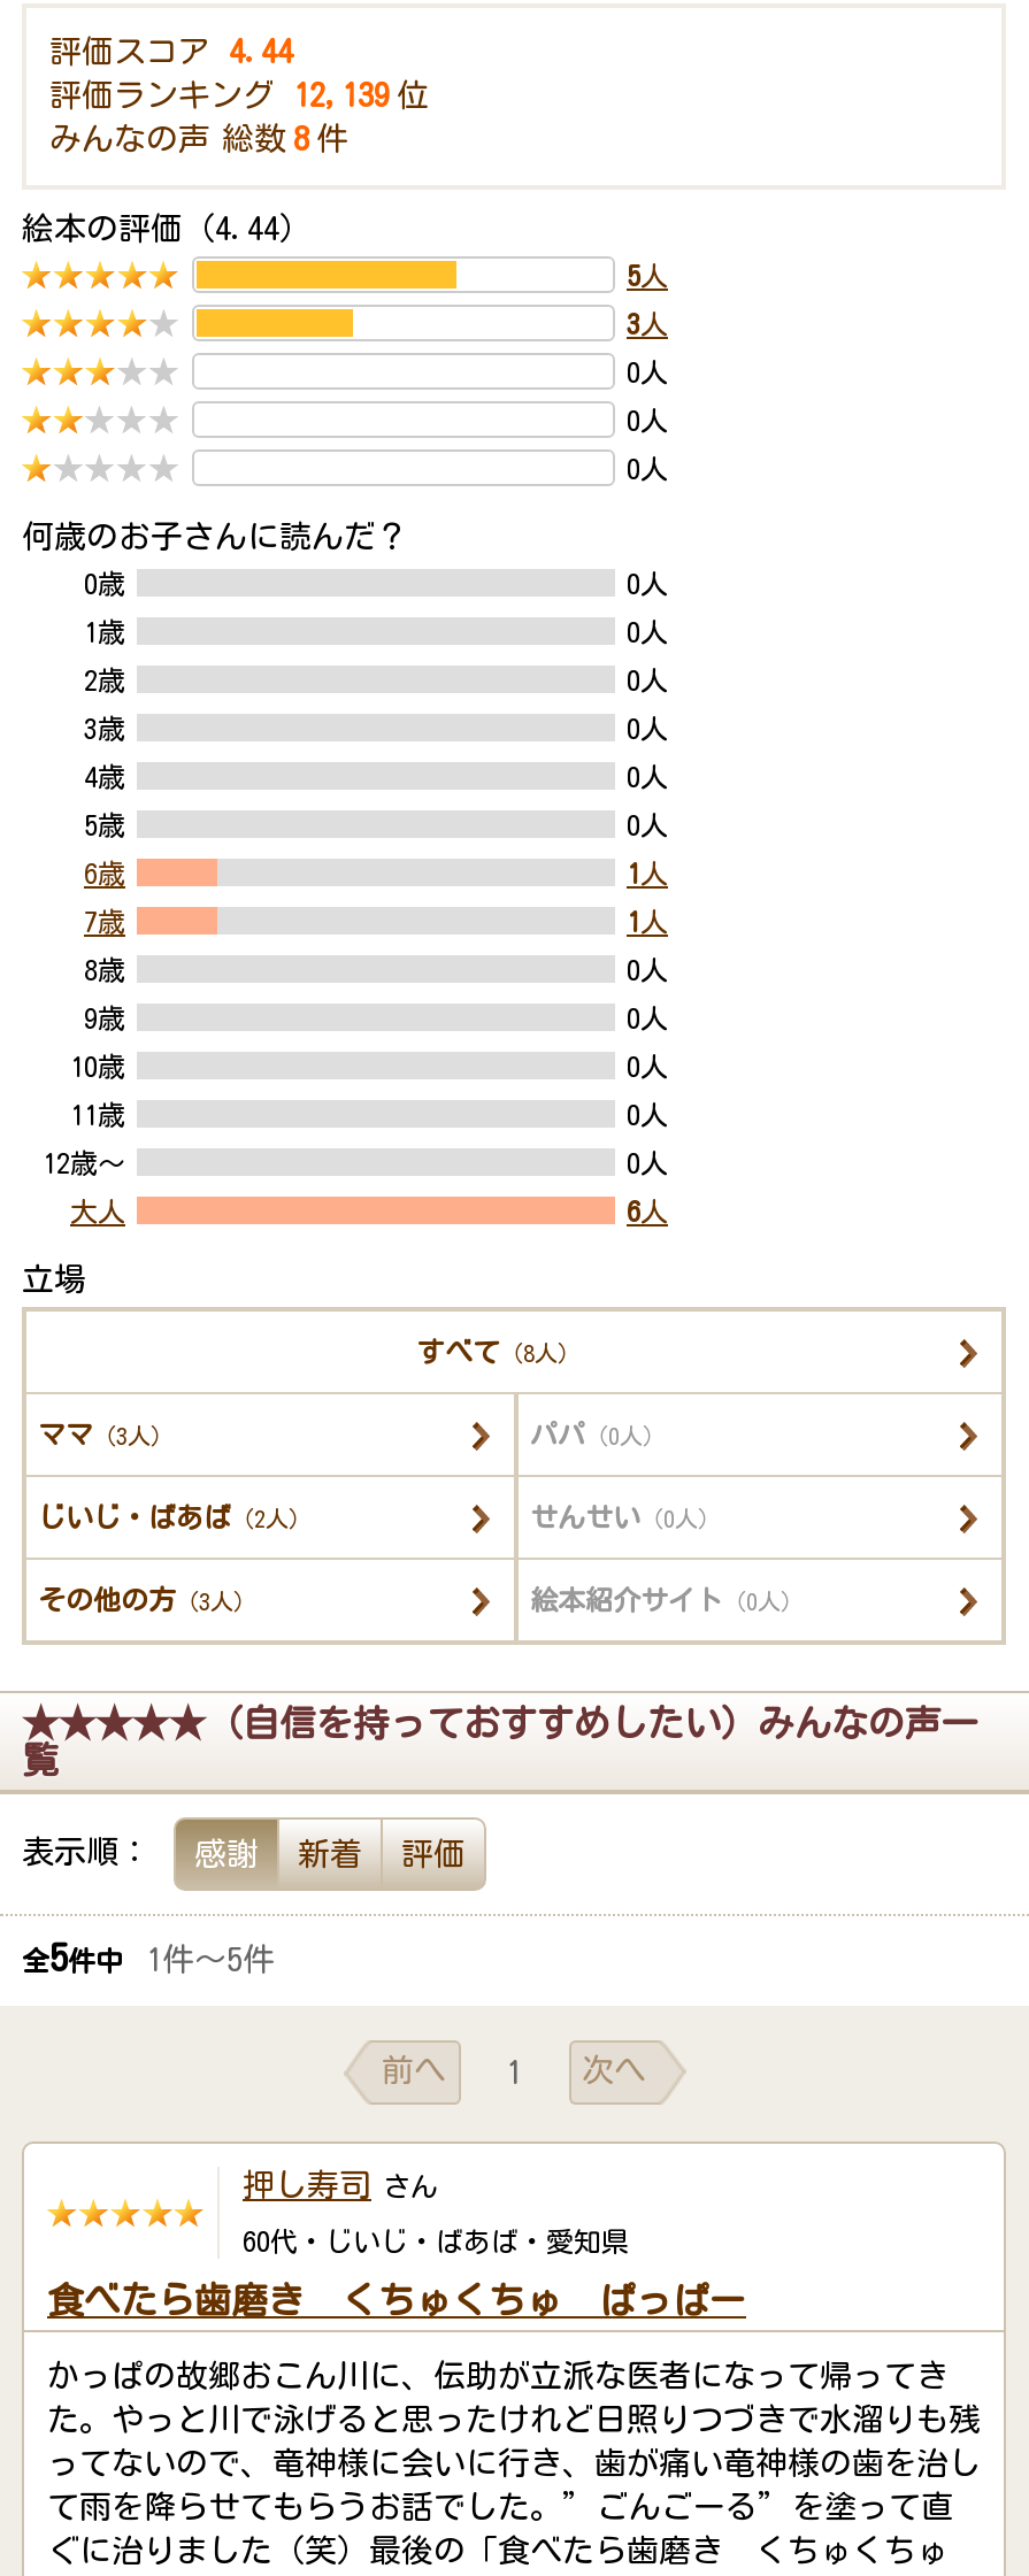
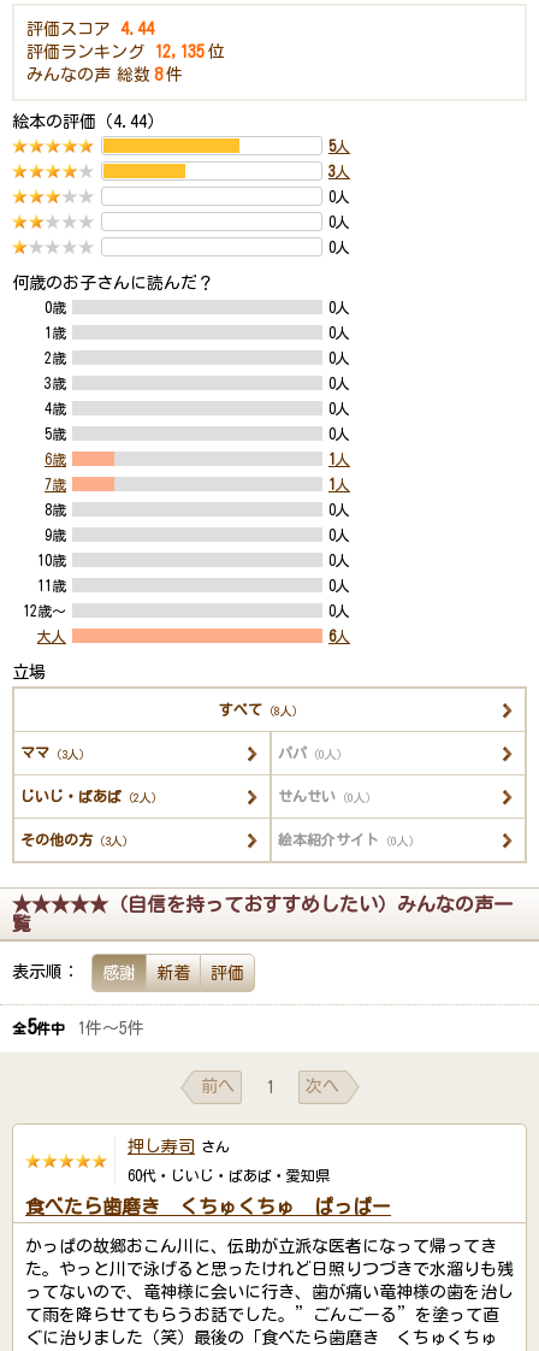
- 評価ランキング 12,139 位
+ 評価ランキング 12,135 位
